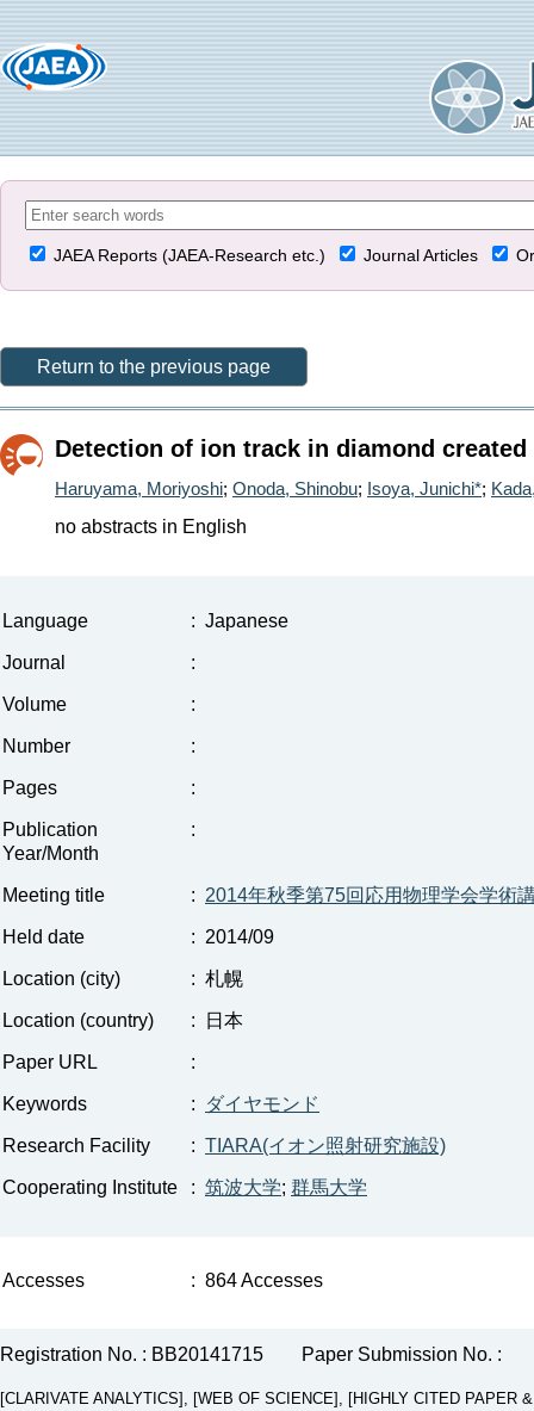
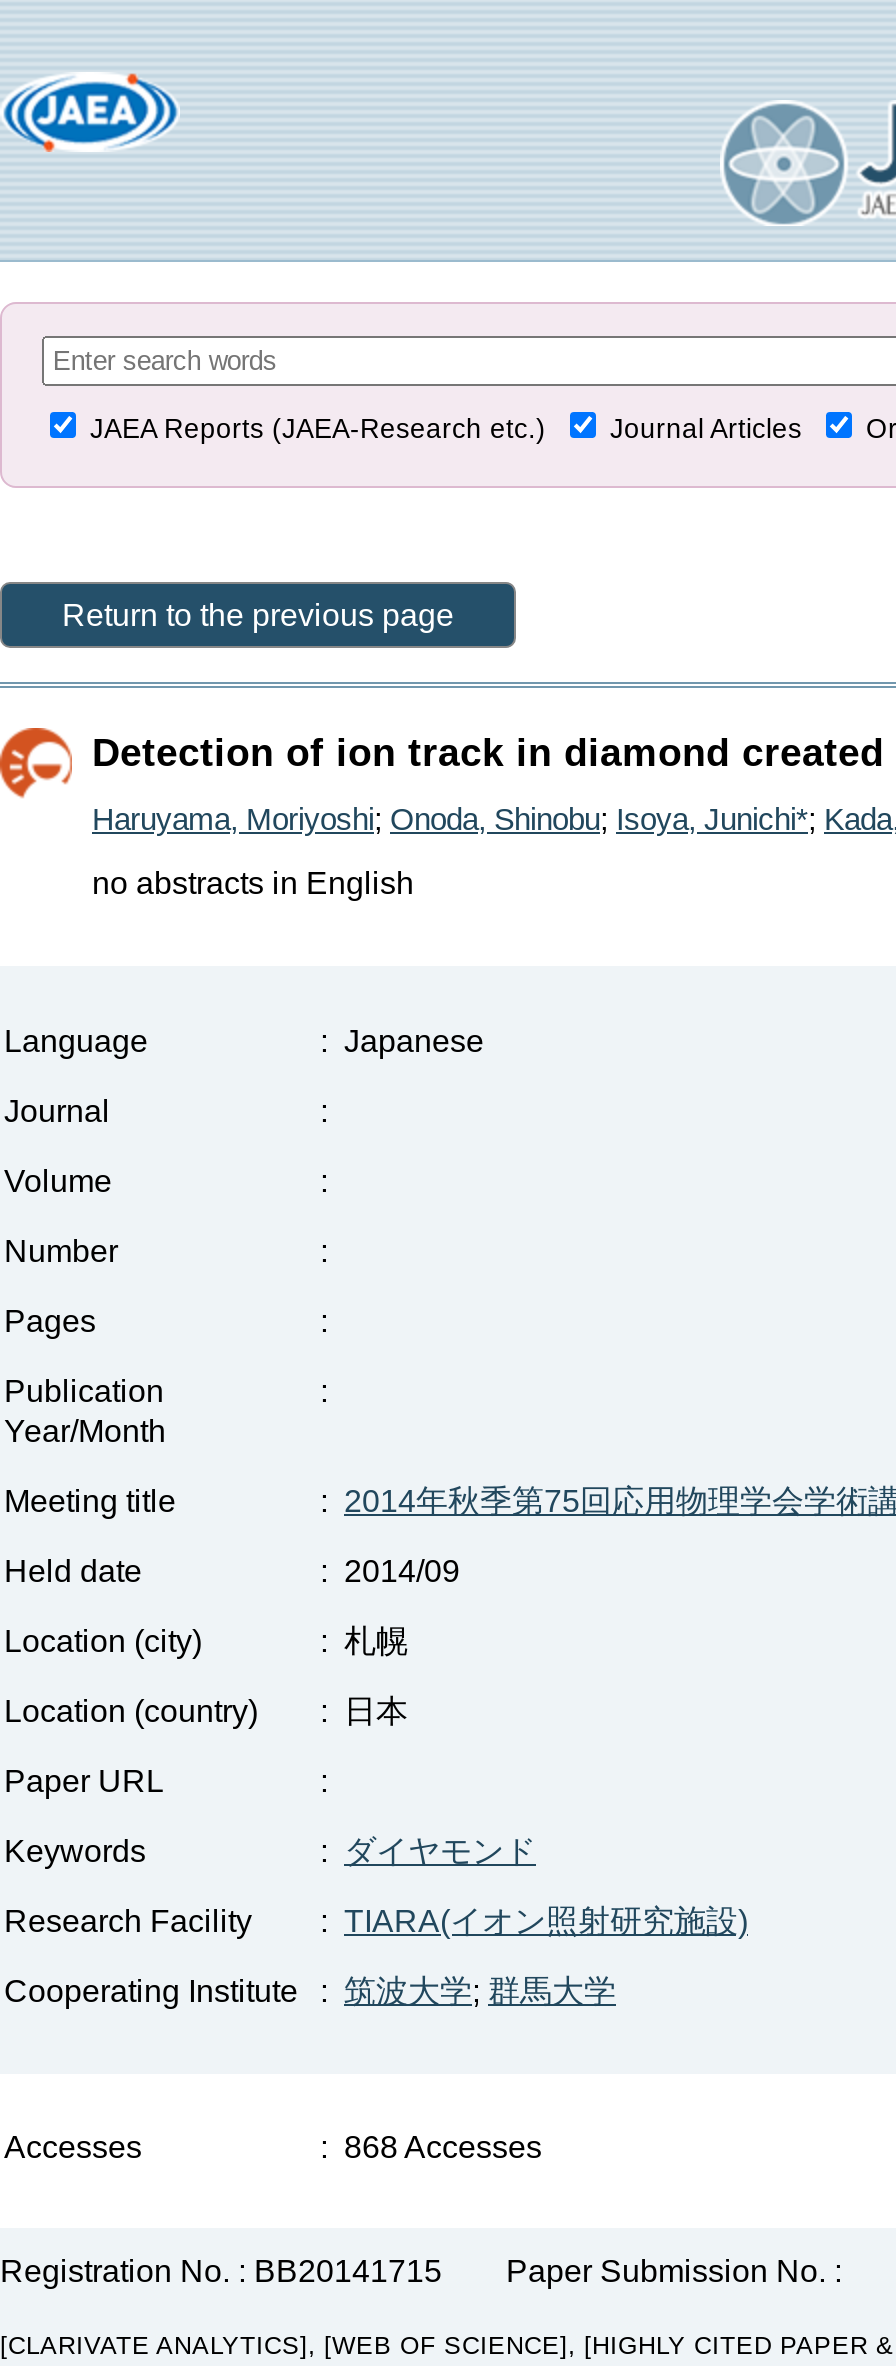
- : 864 Accesses
+ : 868 Accesses
